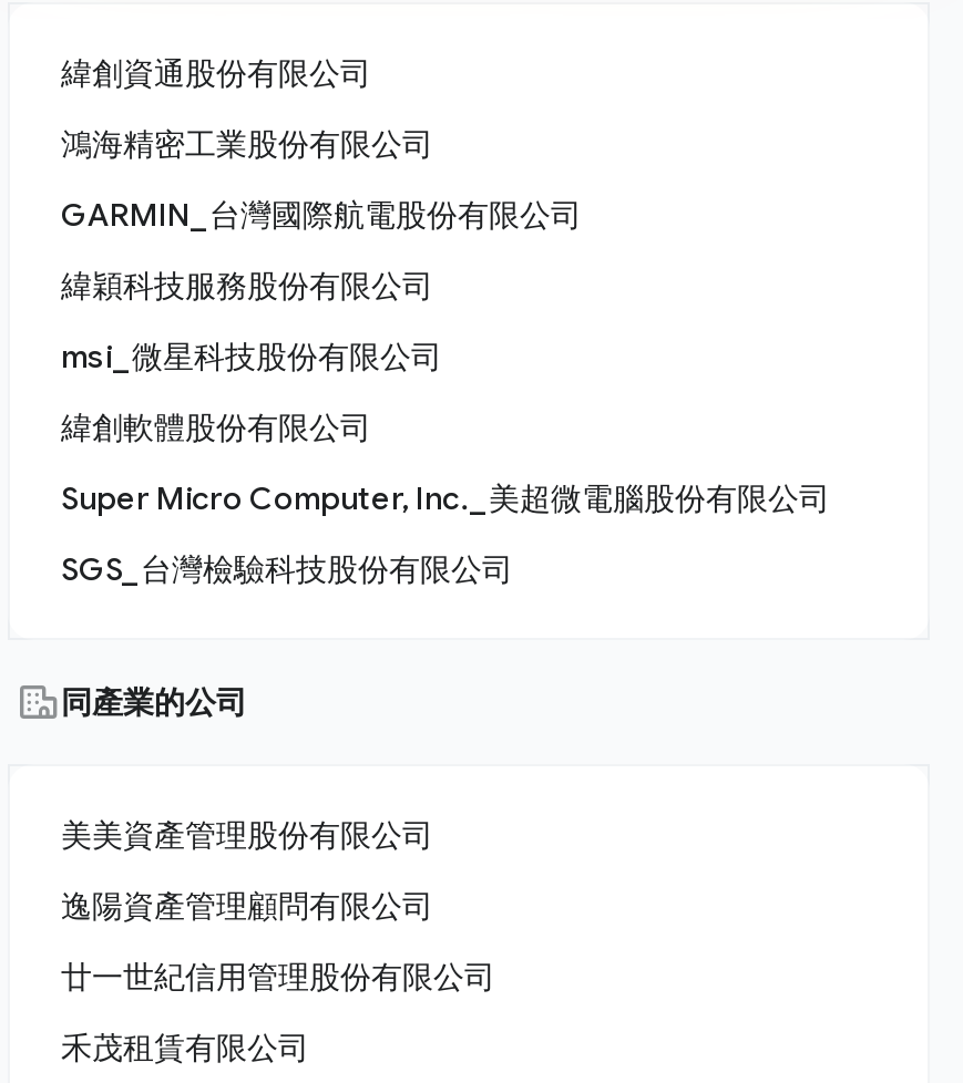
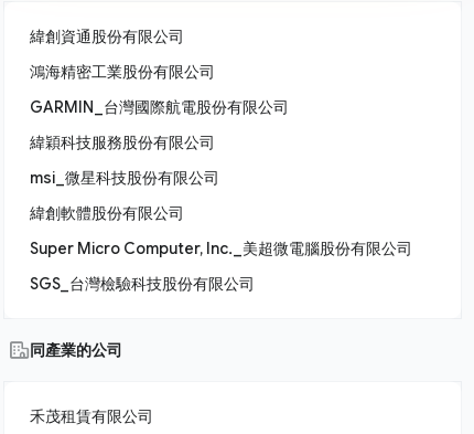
- 美美資產管理股份有限公司
- 逸陽資產管理顧問有限公司
- 廿一世紀信用管理股份有限公司
